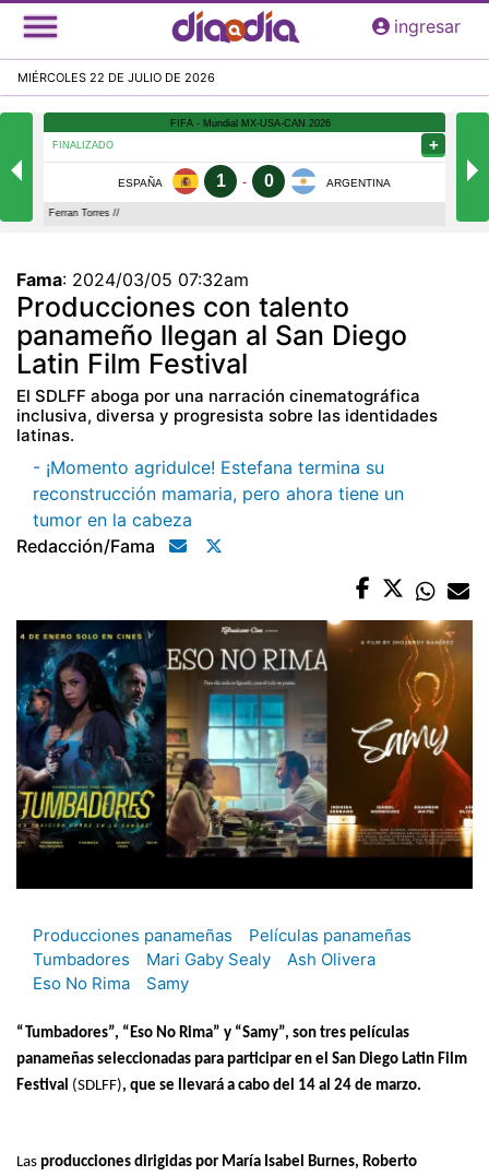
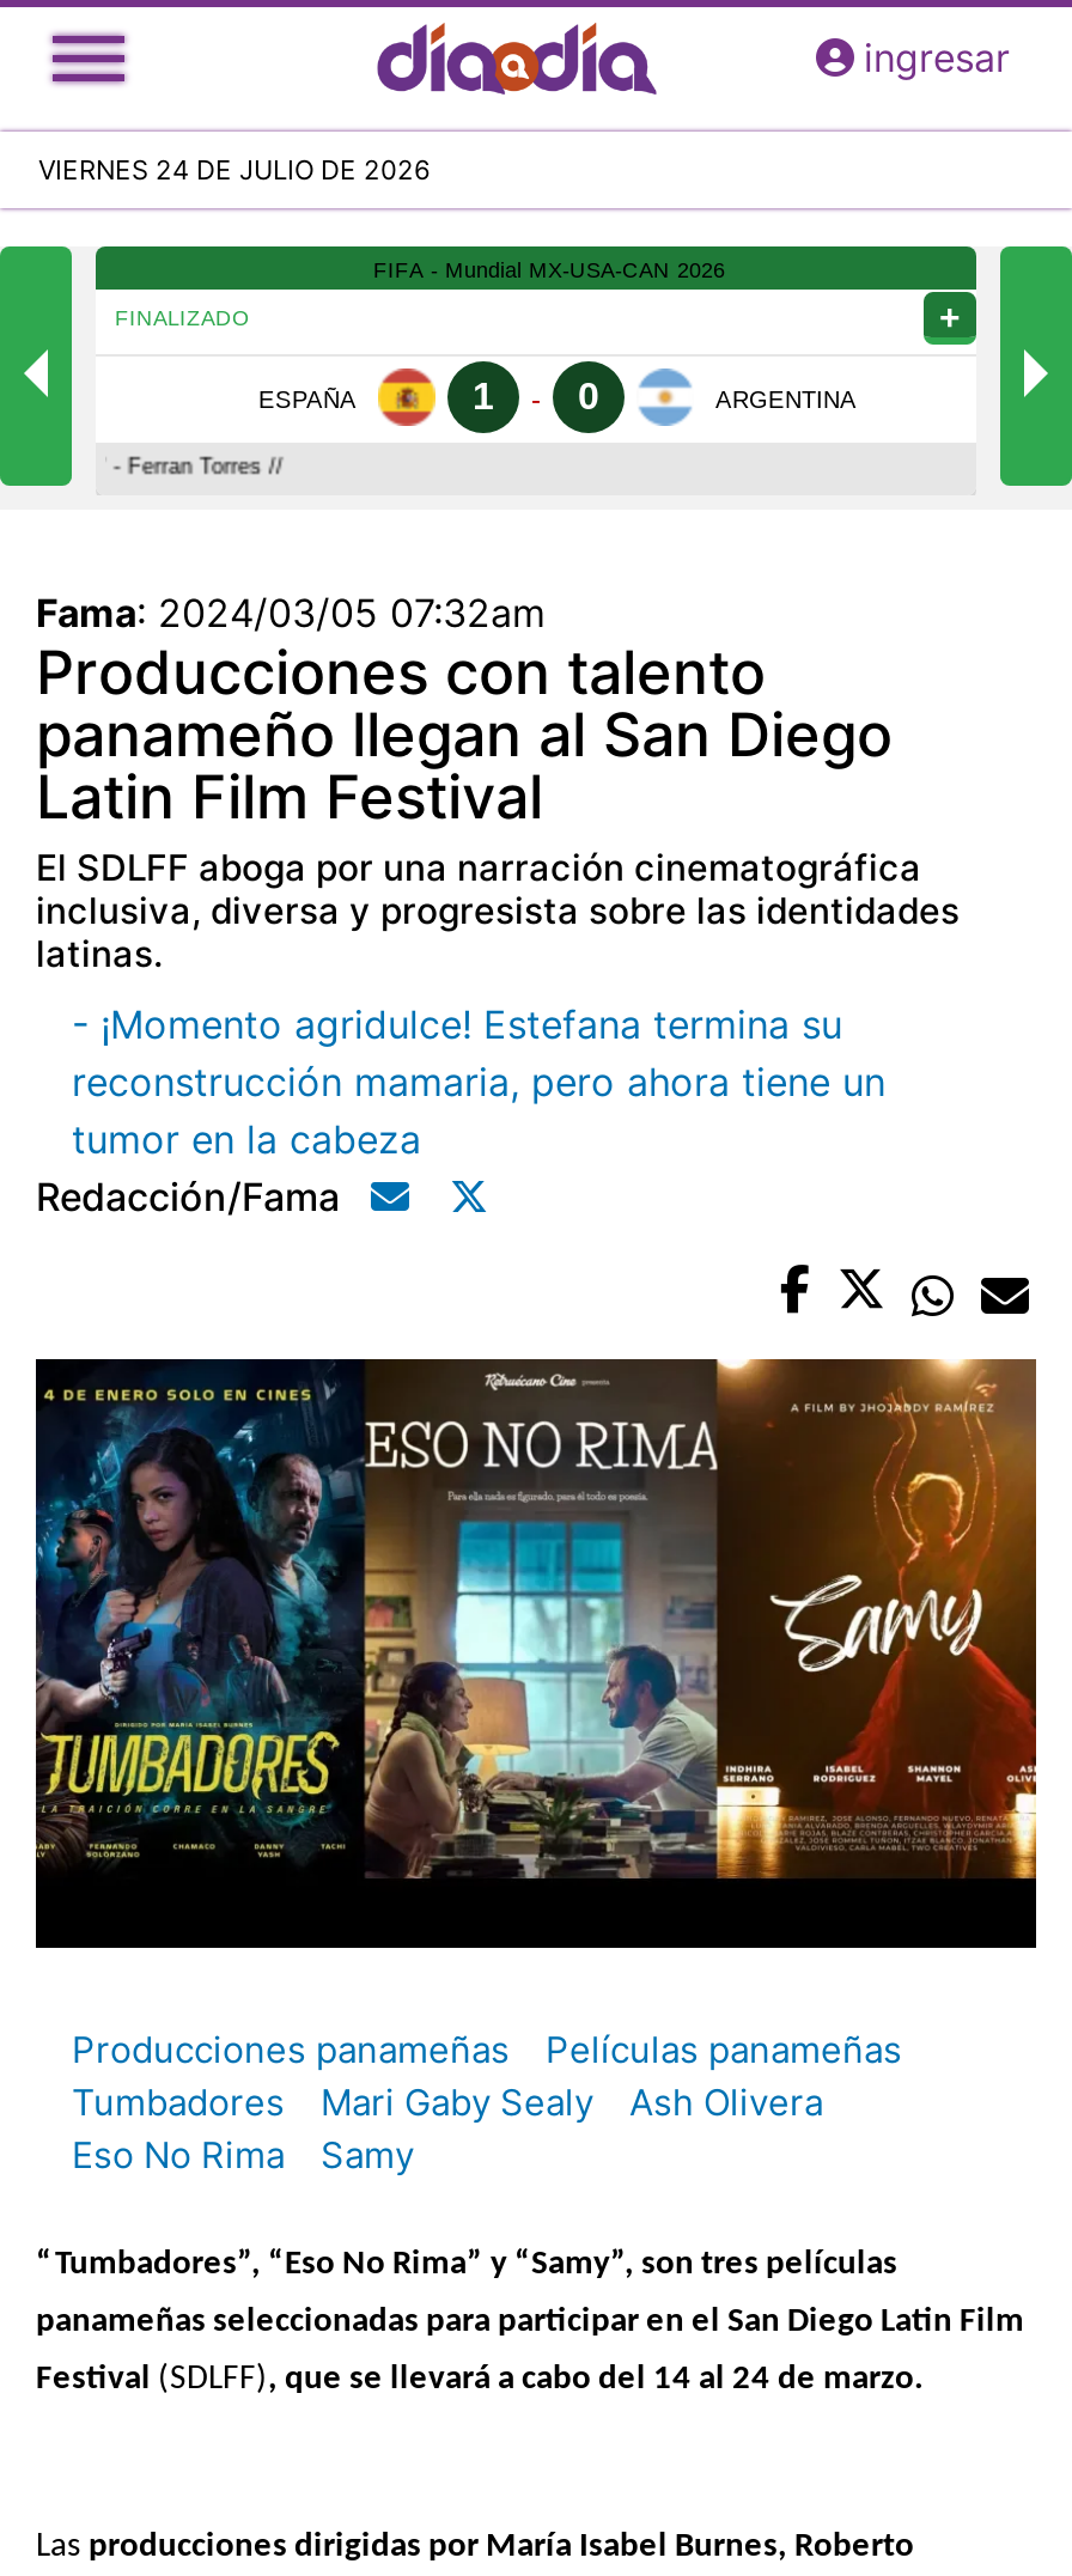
- MIÉRCOLES 22 DE JULIO DE 2026
+ VIERNES 24 DE JULIO DE 2026
